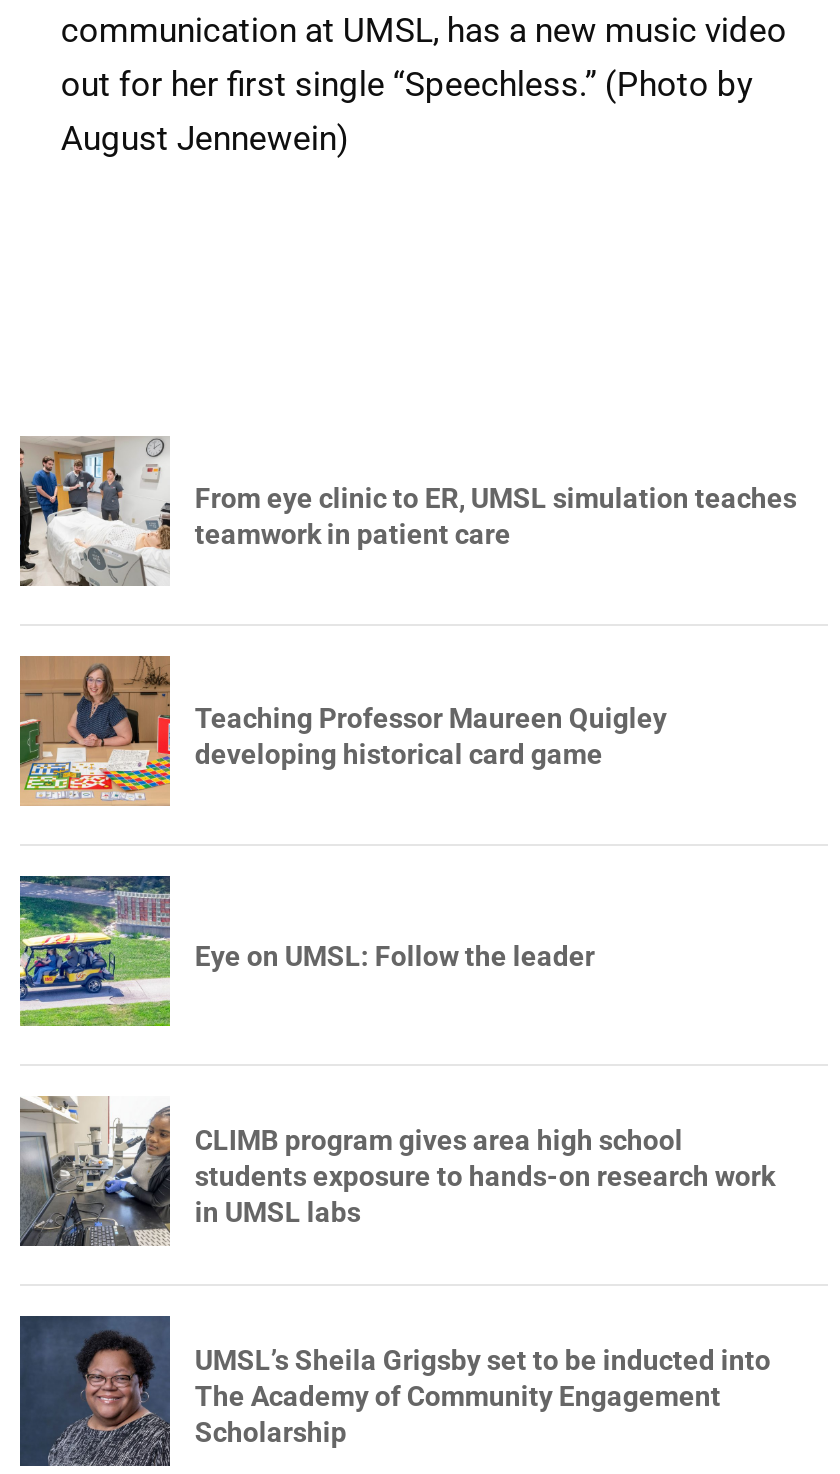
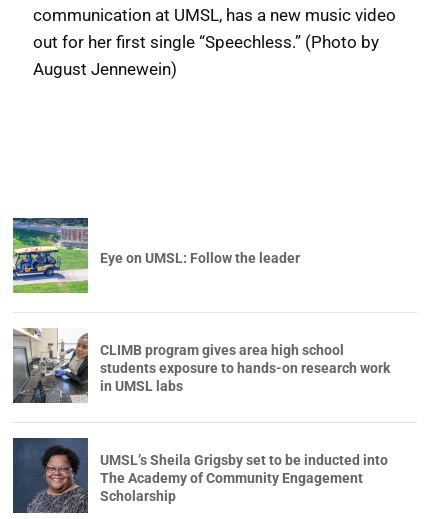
- [image]
- From eye clinic to ER, UMSL simulation teaches
- teamwork in patient care

- [image]
- Teaching Professor Maureen Quigley
- developing historical card game
